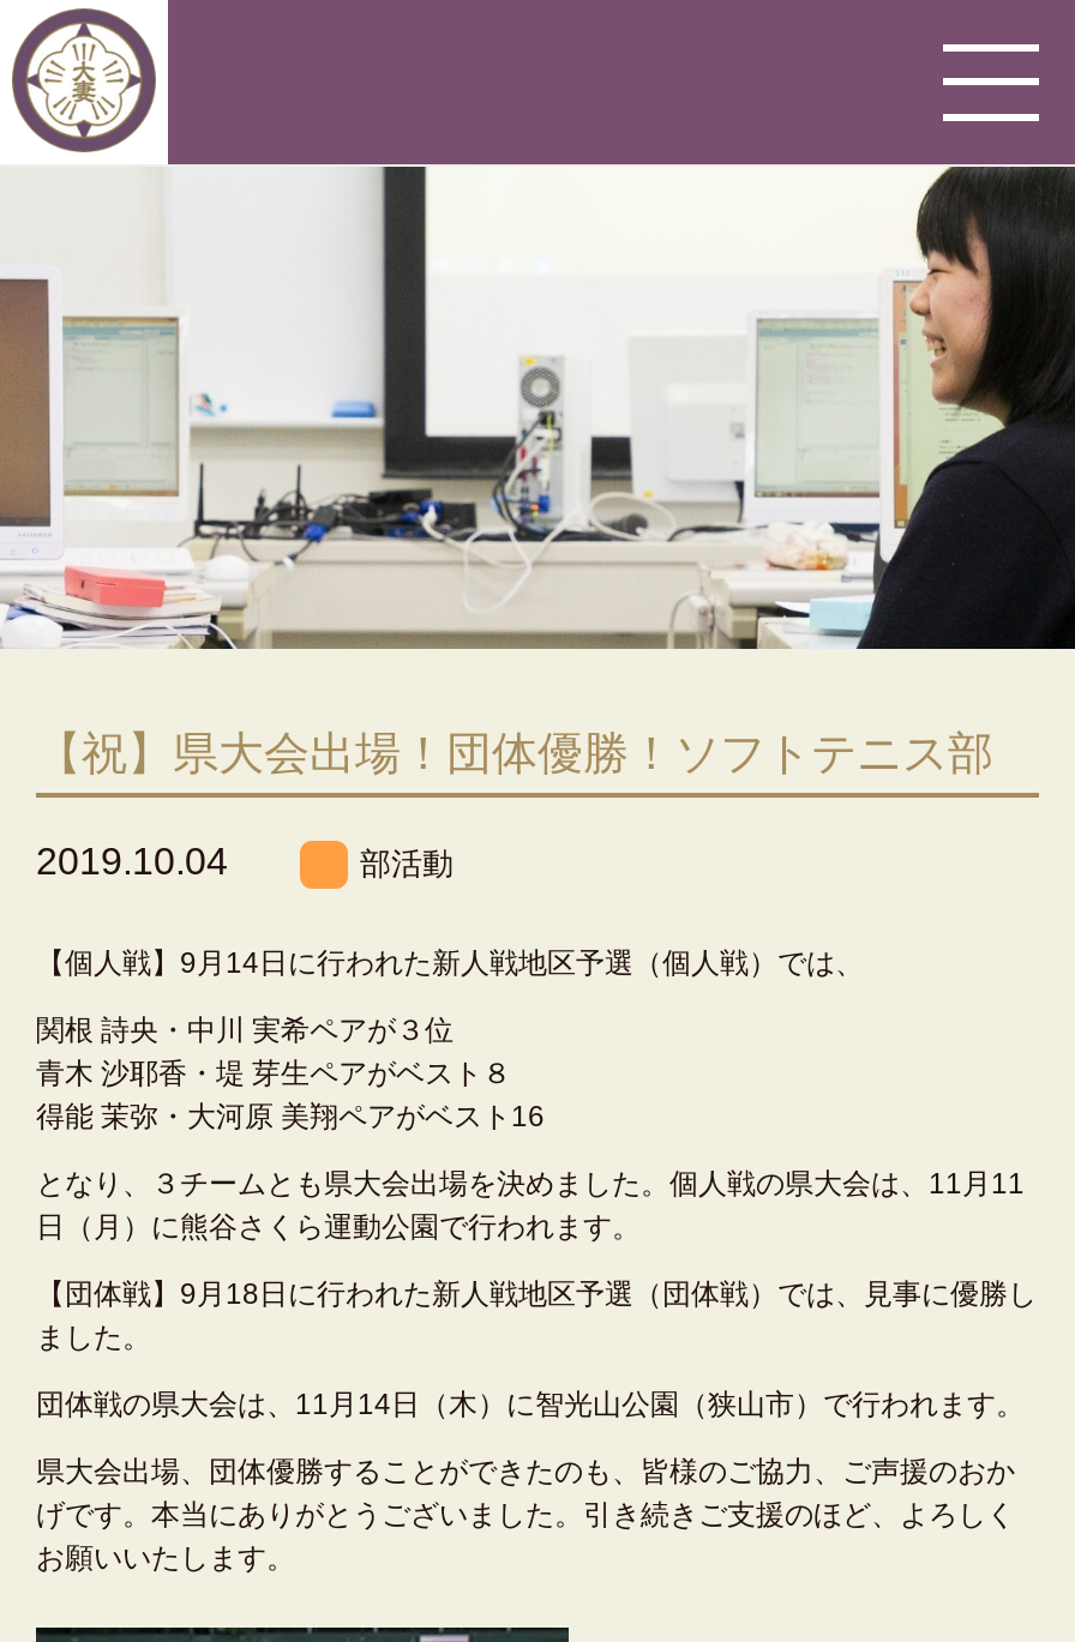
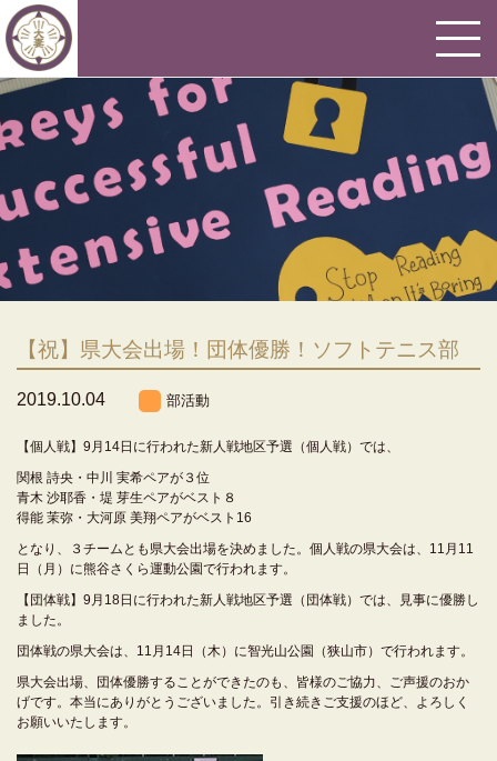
- [image]
+ [image]
